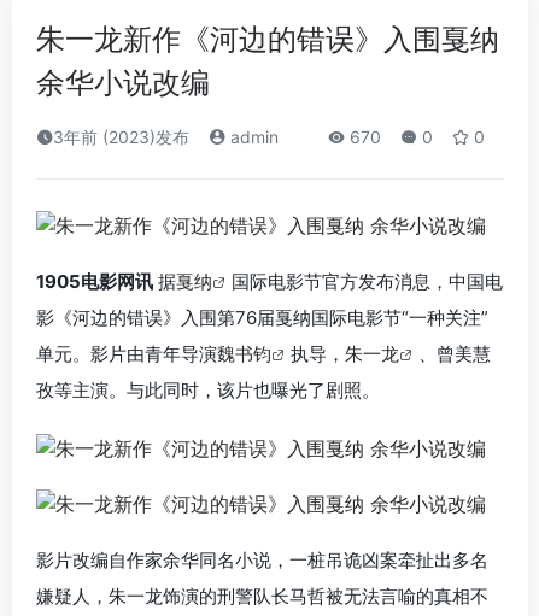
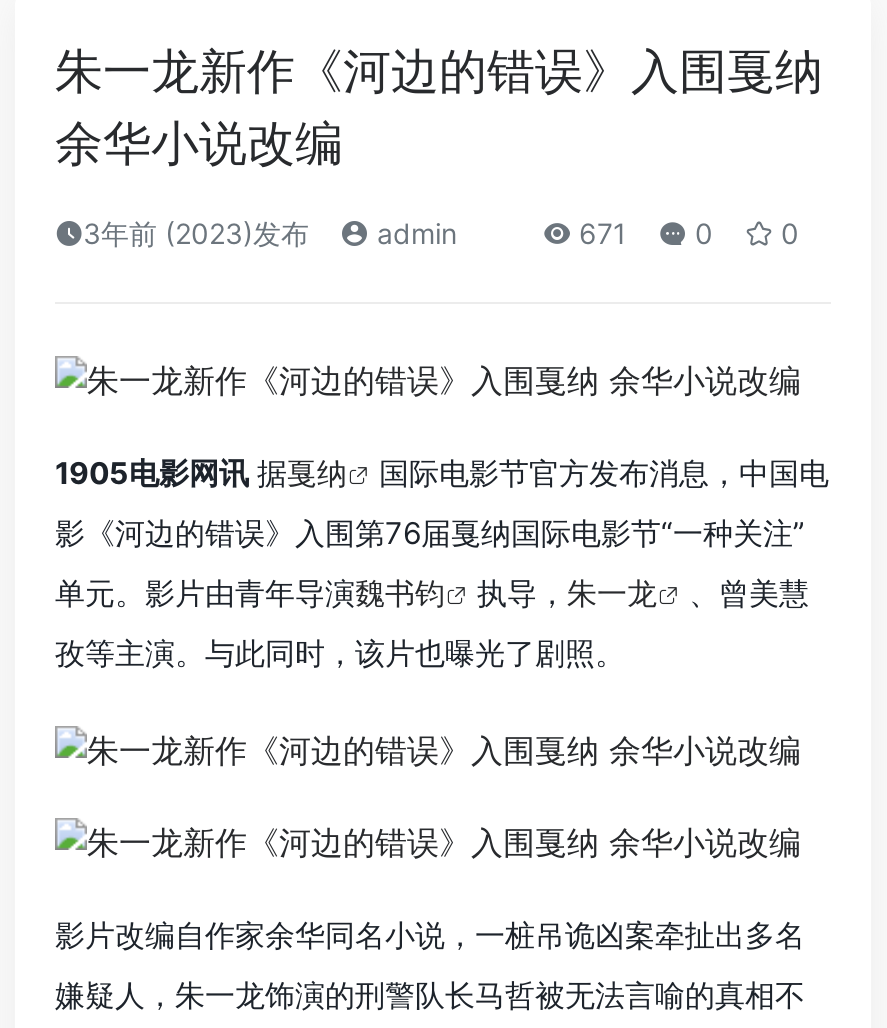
- 670 0 0
+ 671 0 0
